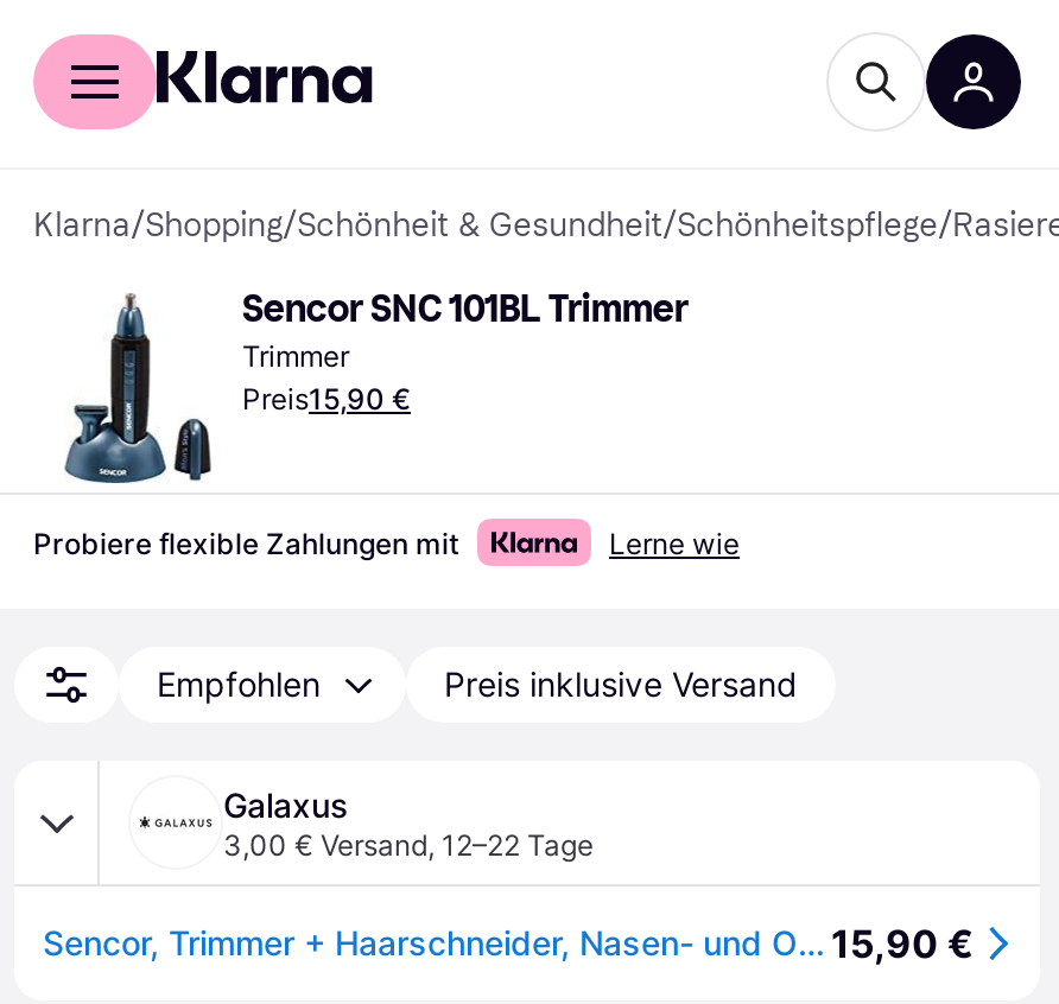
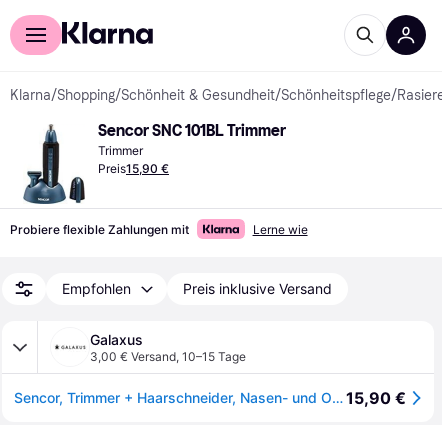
- 3,00 € Versand, 12–22 Tage
+ 3,00 € Versand, 10–15 Tage
